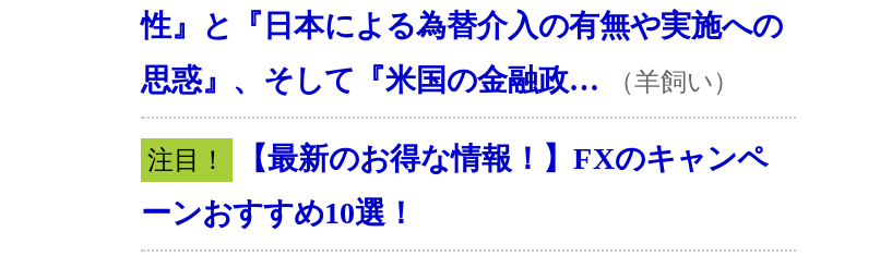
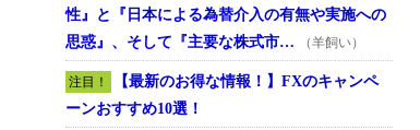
- 思惑』、そして『米国の金融政… （羊飼い）
+ 思惑』、そして『主要な株式市… （羊飼い）
